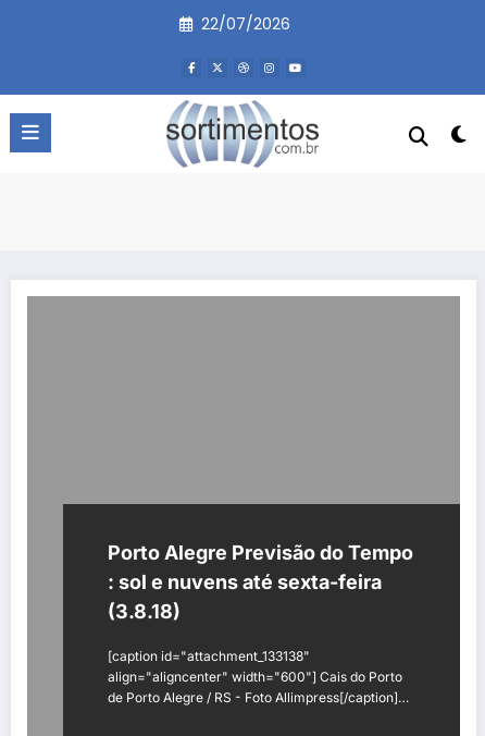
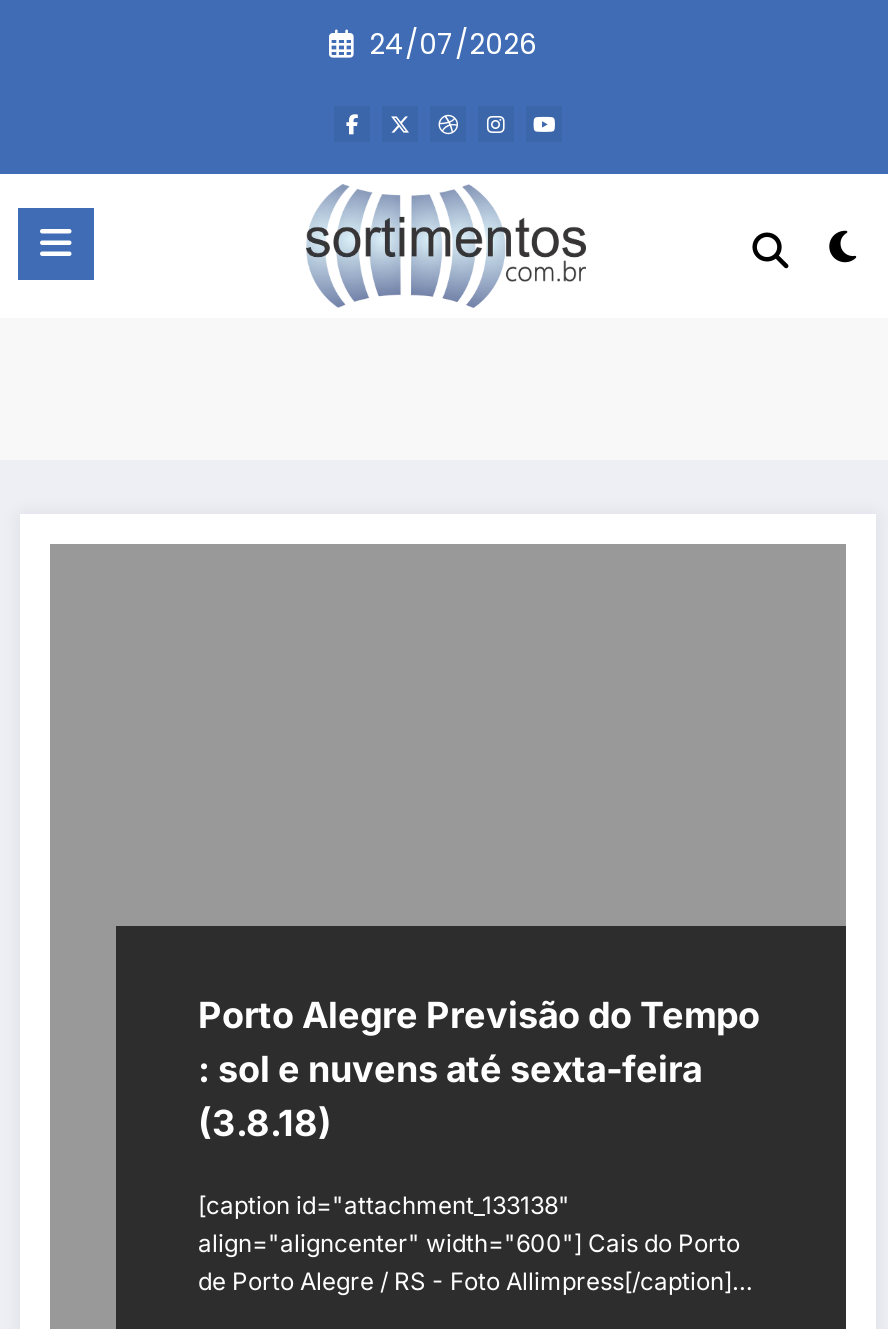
- 22/07/2026
+ 24/07/2026
